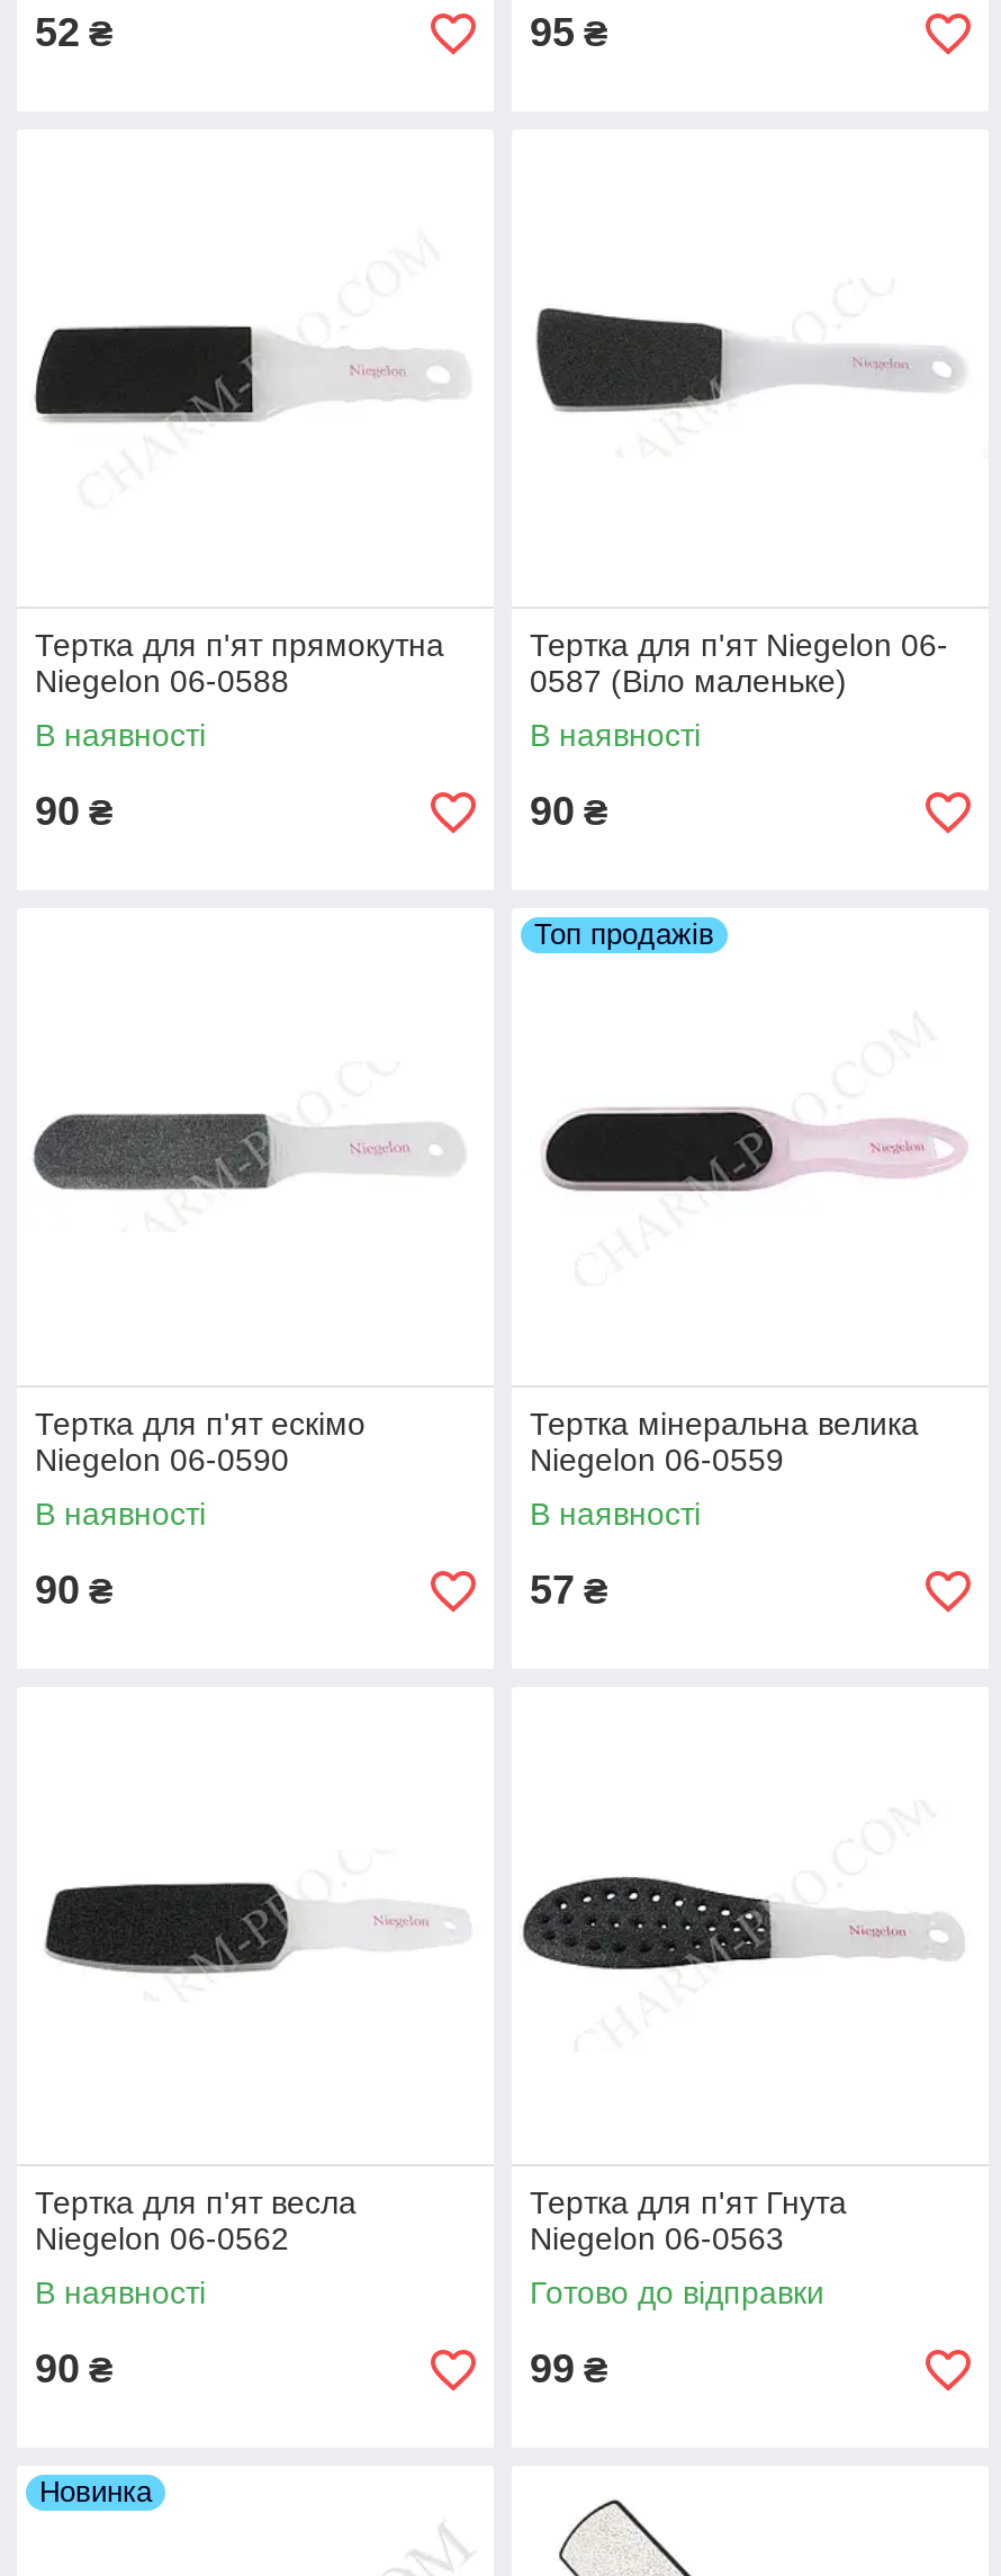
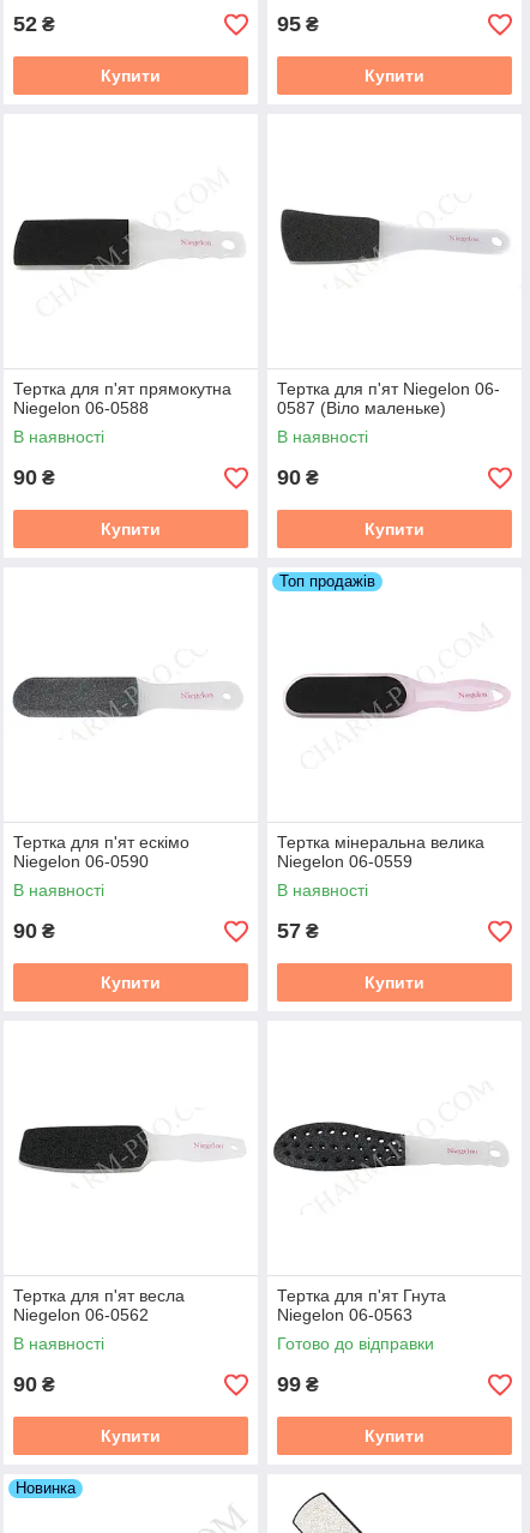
+ Купити

+ Купити

+ Купити

+ Купити

+ Купити

+ Купити

+ Купити

+ Купити
